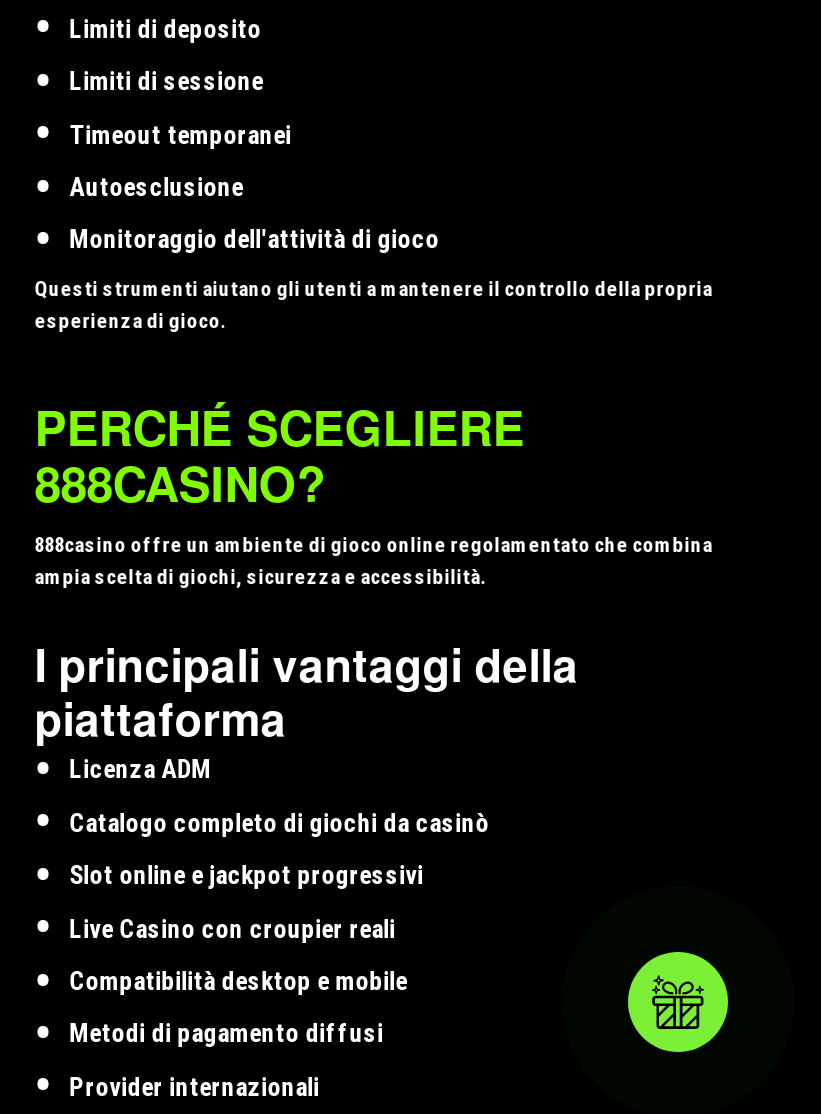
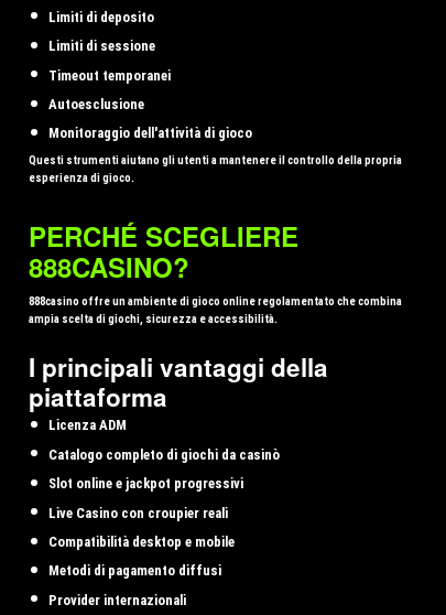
- [image]
